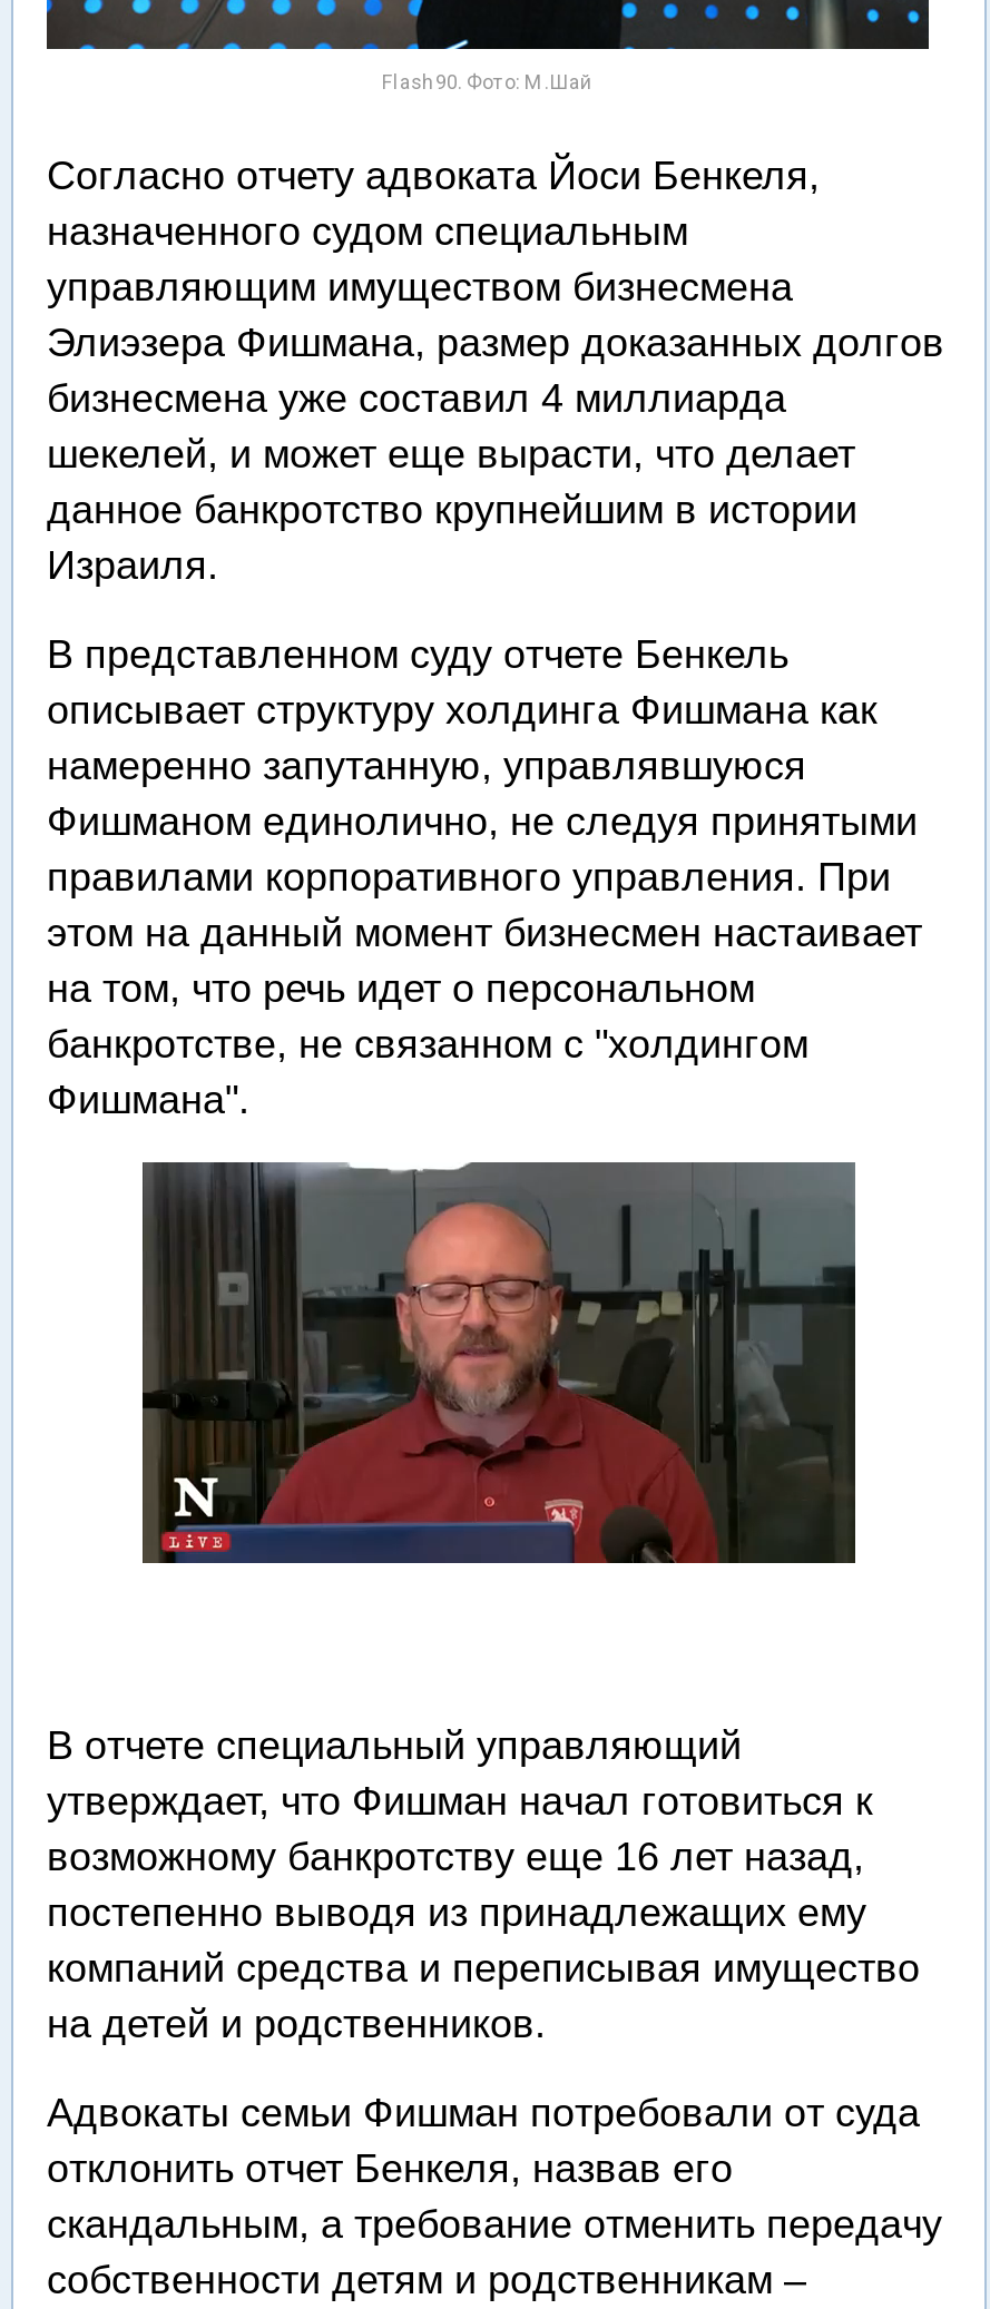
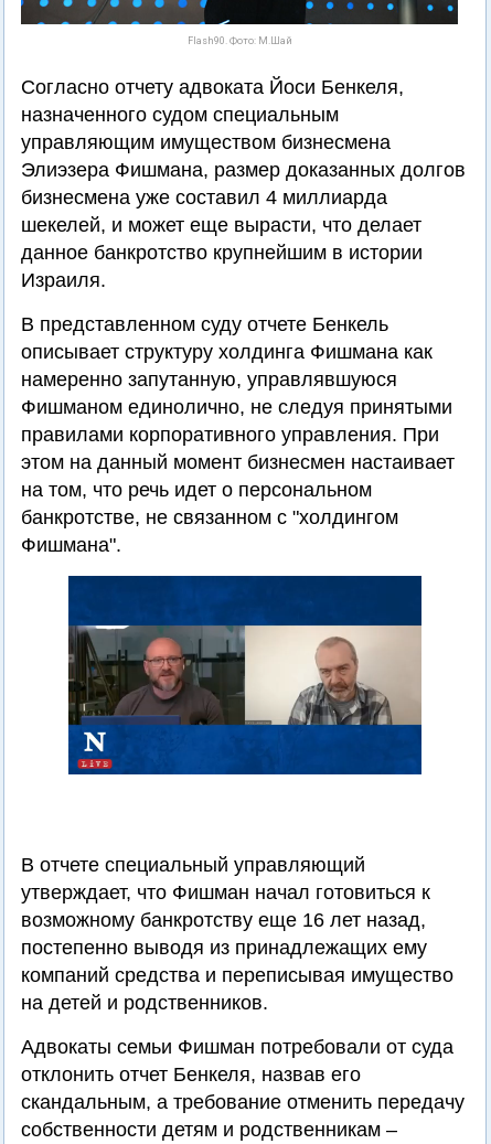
- [image]
+ [image]
